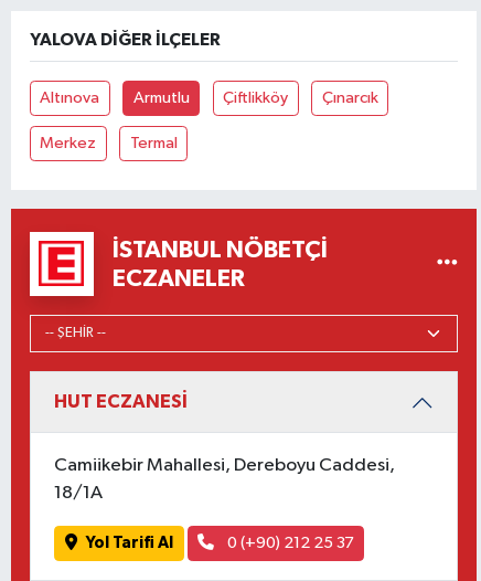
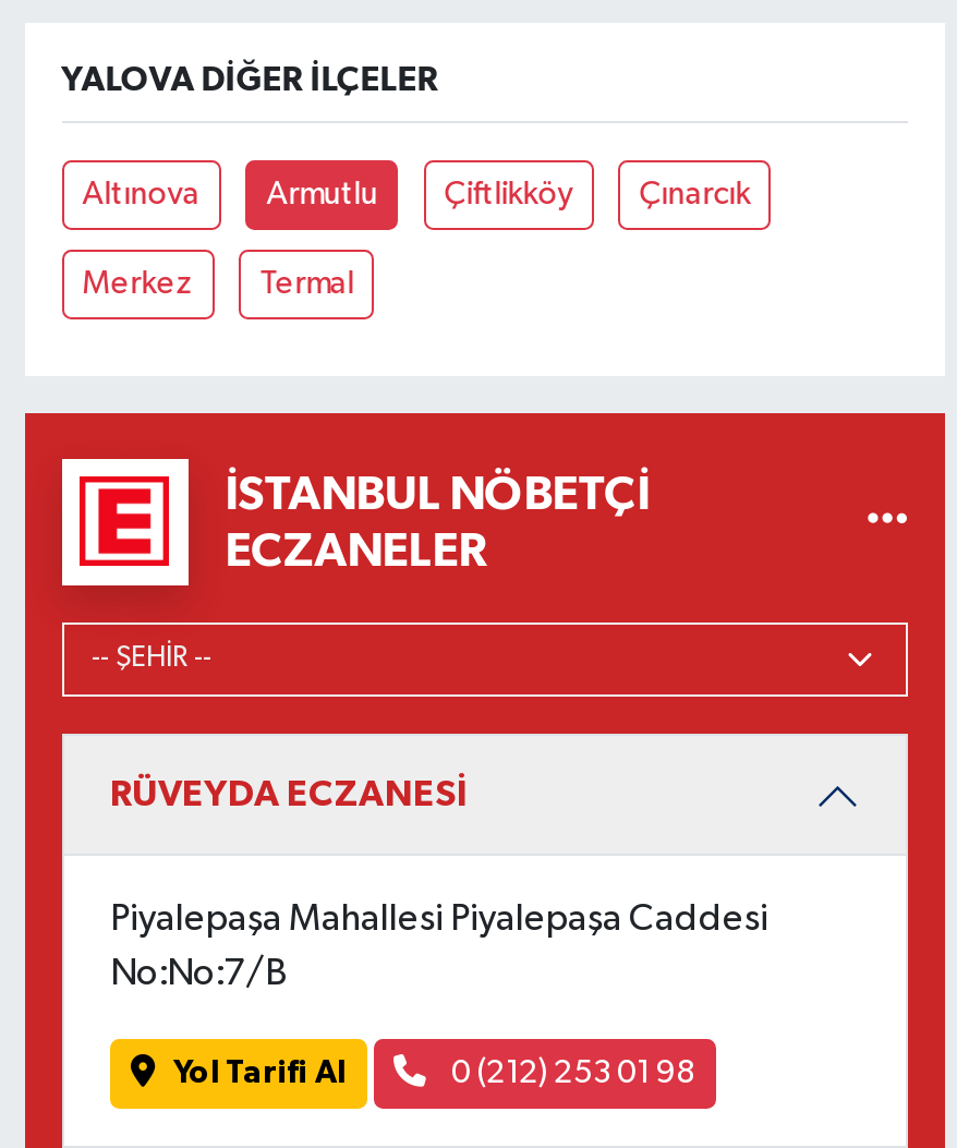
- HUT ECZANESİ
+ RÜVEYDA ECZANESİ

- Camiikebir Mahallesi, Dereboyu Caddesi,
+ Piyalepaşa Mahallesi Piyalepaşa Caddesi

- 18/1A
+ No:No:7/B

- 0 (+90) 212 25 37
+ 0 (212) 253 01 98
